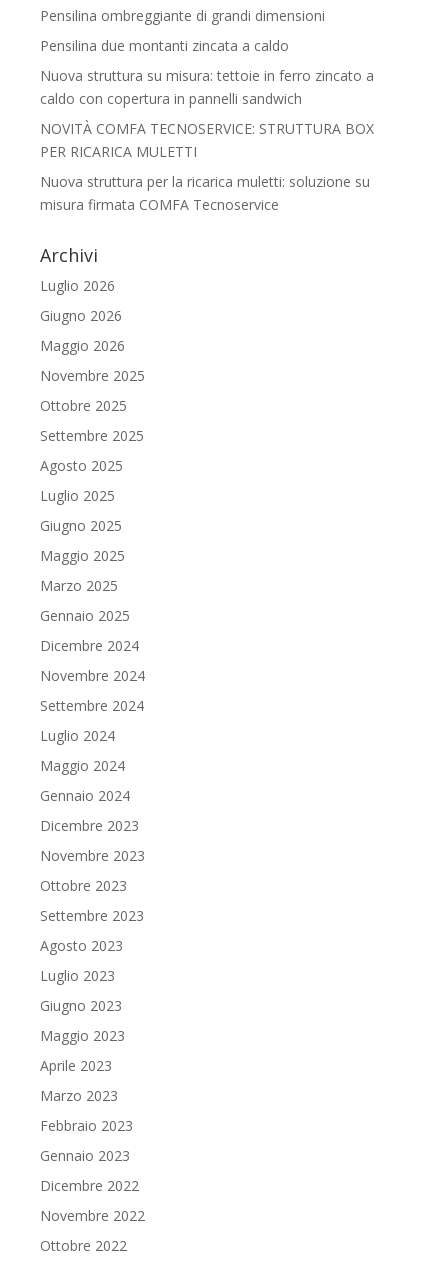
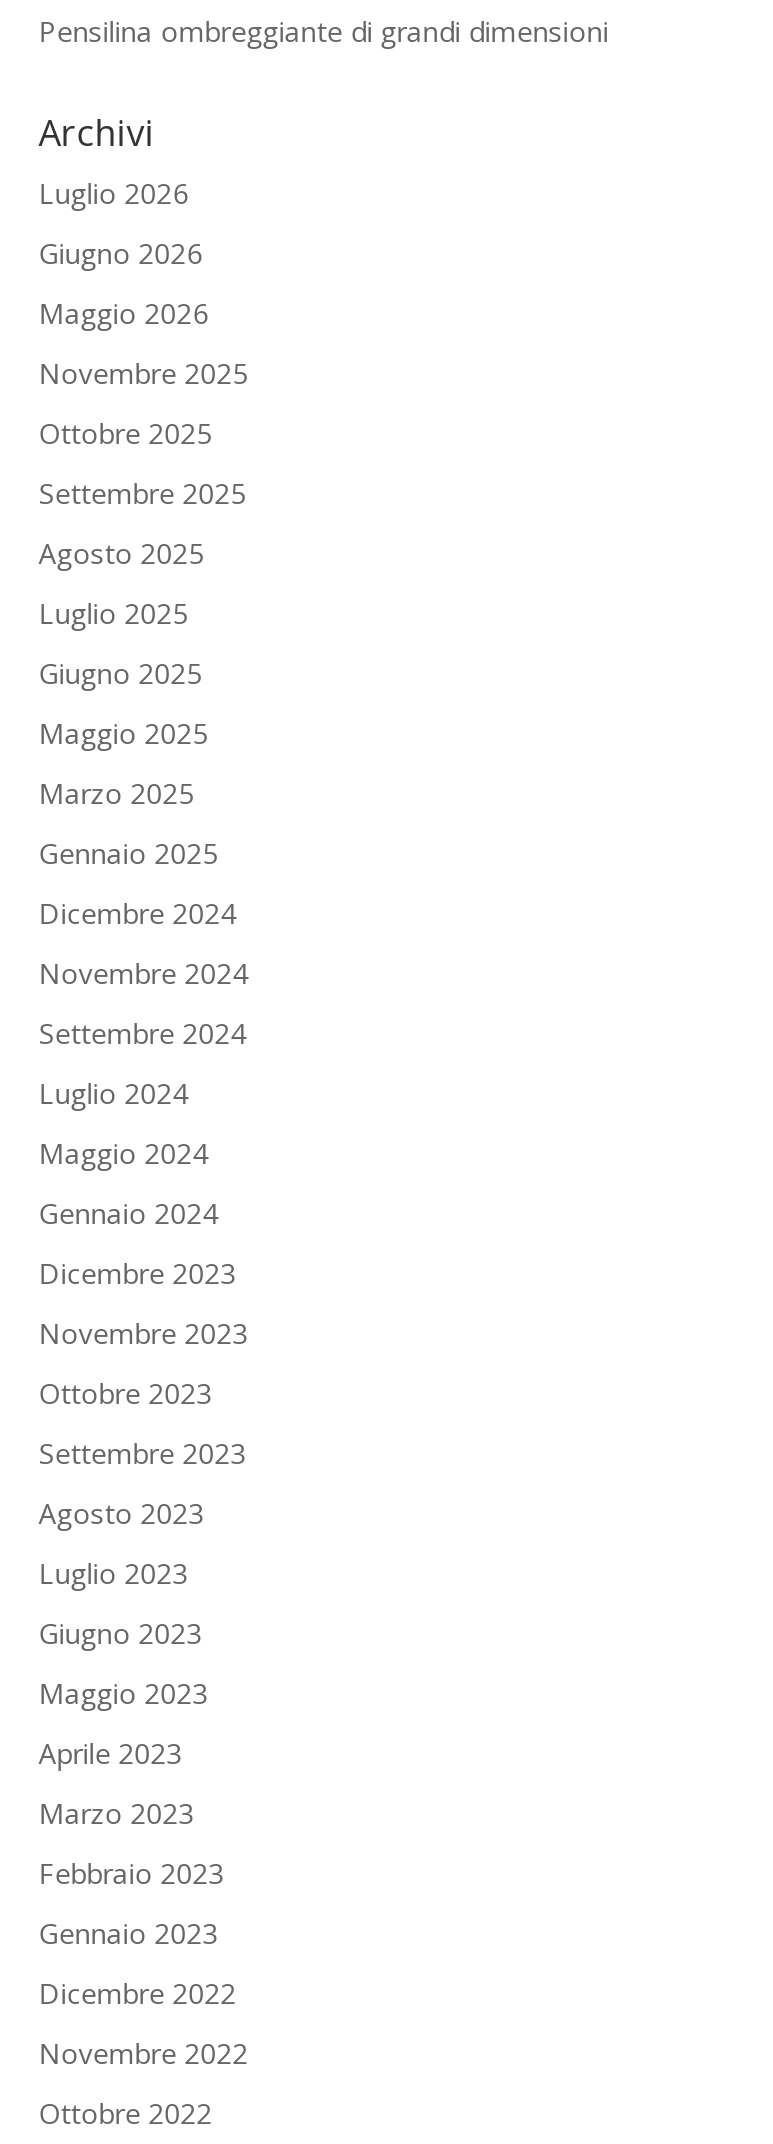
- Pensilina due montanti zincata a caldo
- Nuova struttura su misura: tettoie in ferro zincato a
- caldo con copertura in pannelli sandwich
- NOVITÀ COMFA TECNOSERVICE: STRUTTURA BOX
- PER RICARICA MULETTI
- Nuova struttura per la ricarica muletti: soluzione su
- misura firmata COMFA Tecnoservice
